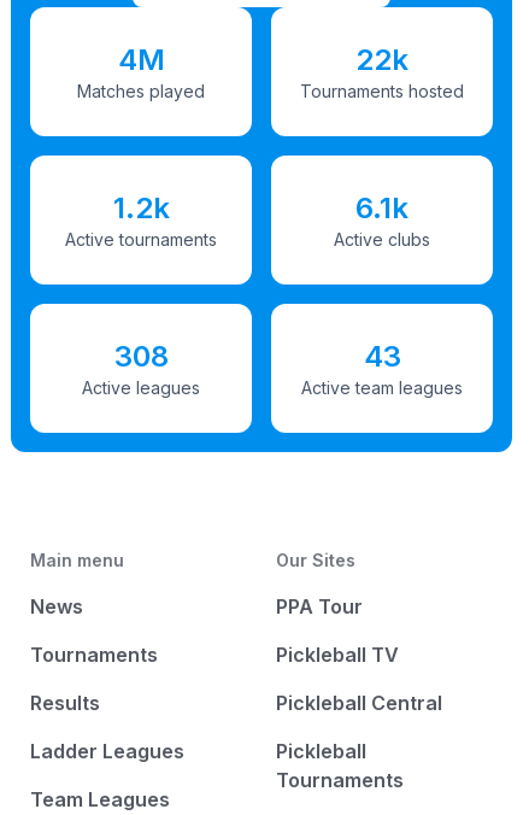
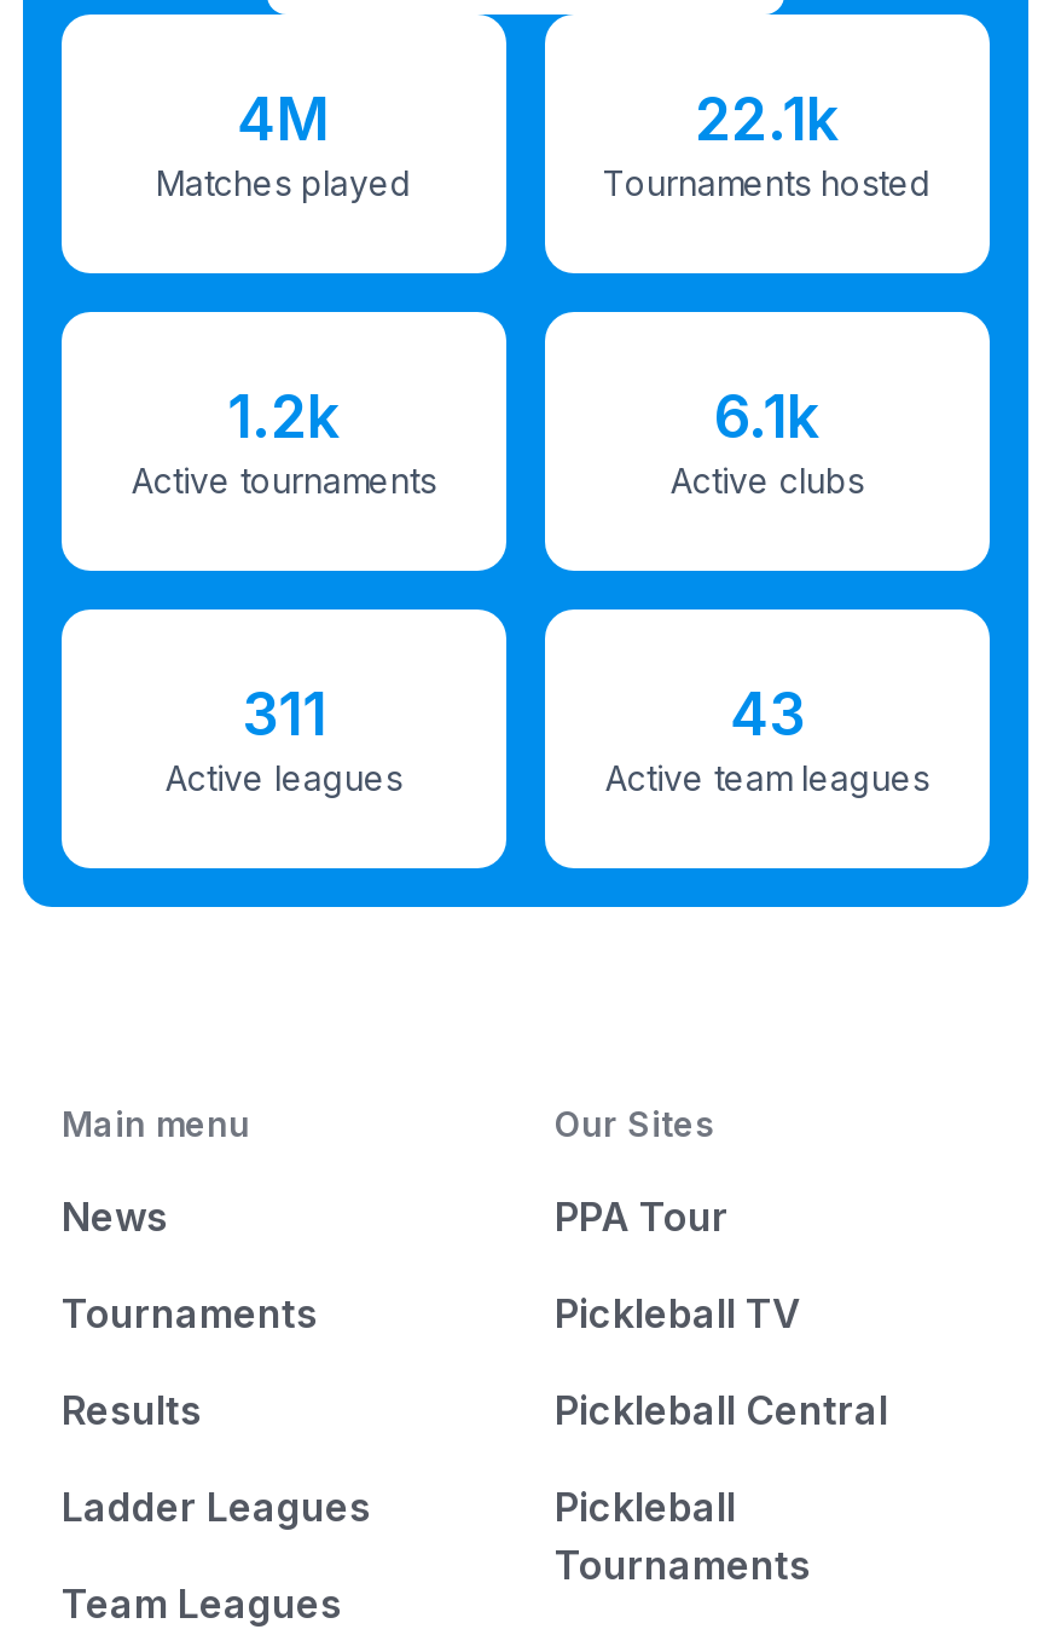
- 22k
+ 22.1k

- 308
+ 311
